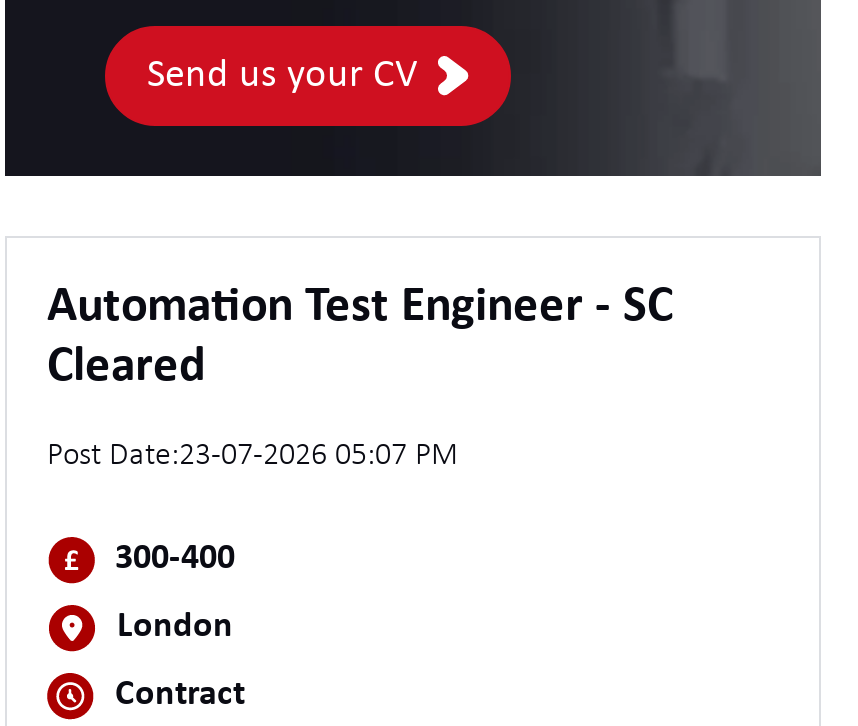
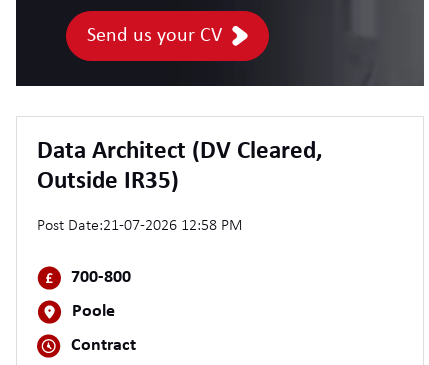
- Automation Test Engineer - SC
- Cleared
+ Data Architect (DV Cleared,
+ Outside IR35)

- Post Date:23-07-2026 05:07 PM
+ Post Date:21-07-2026 12:58 PM

- 300-400
+ 700-800

- London
+ Poole
